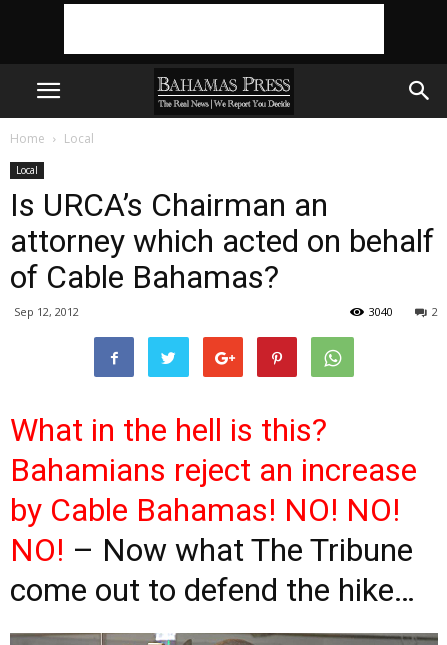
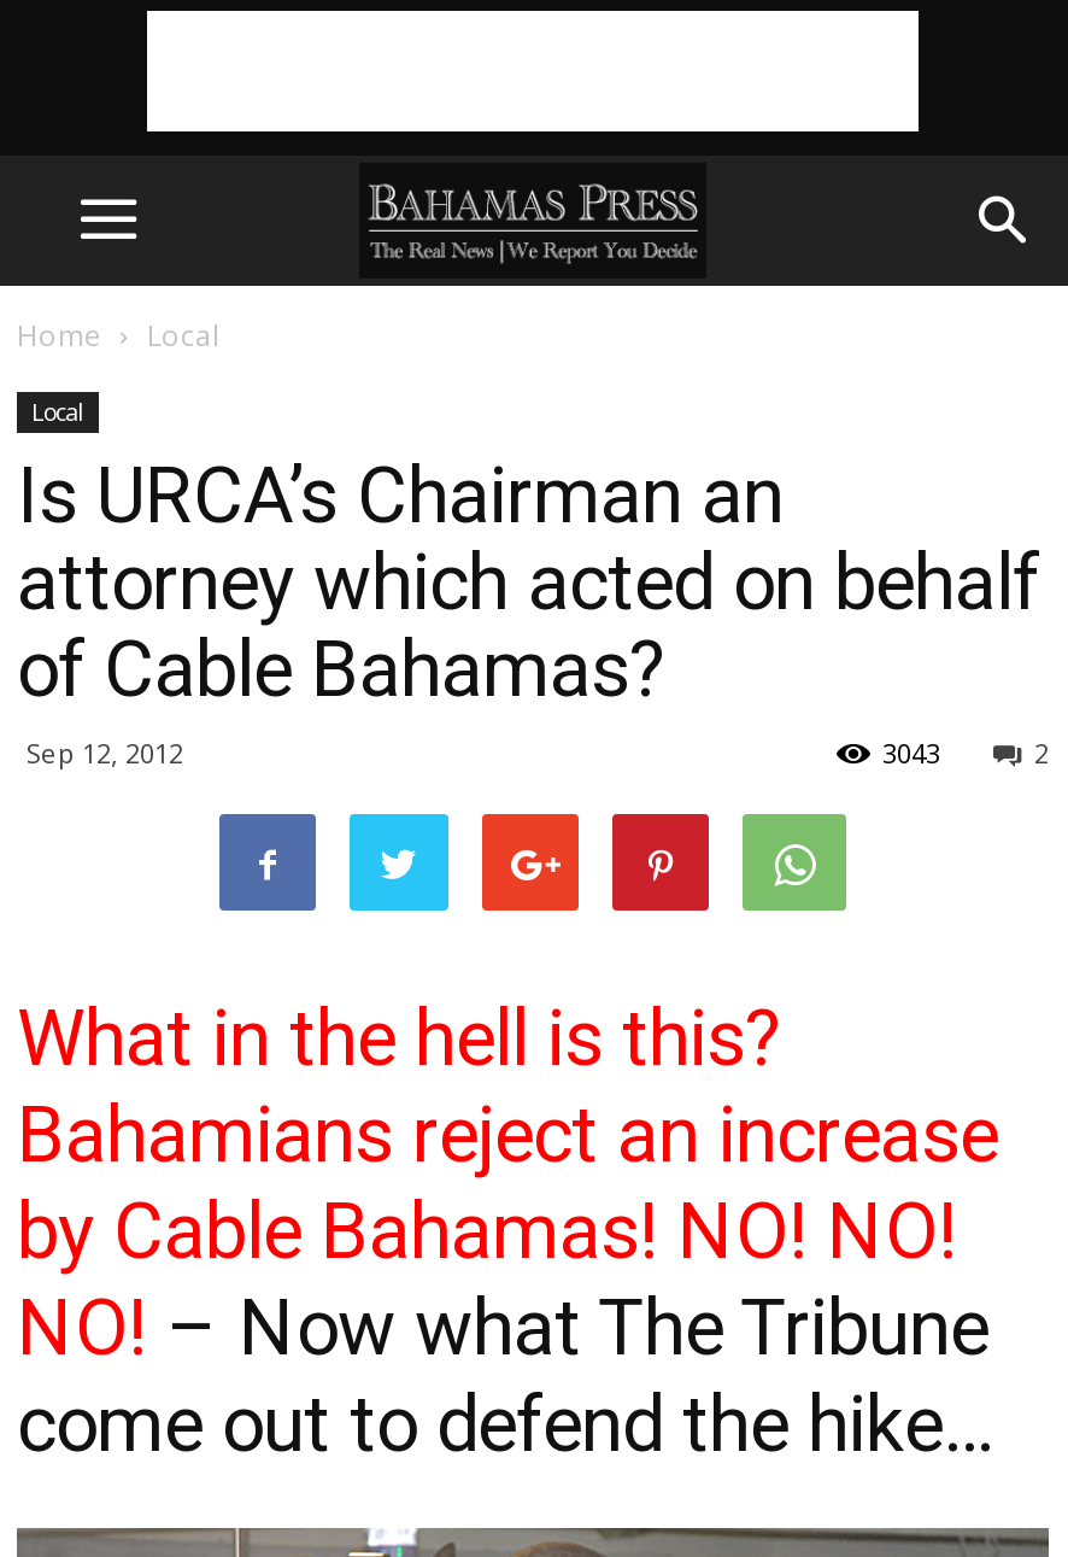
- 3040
+ 3043
